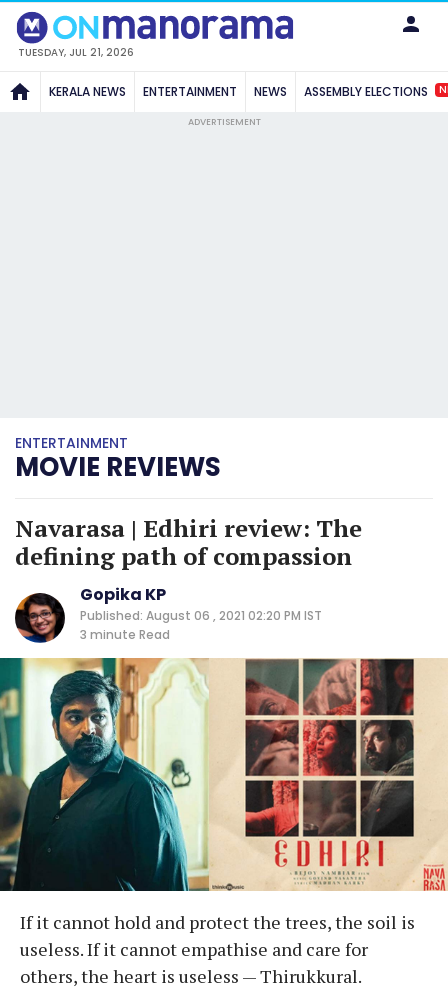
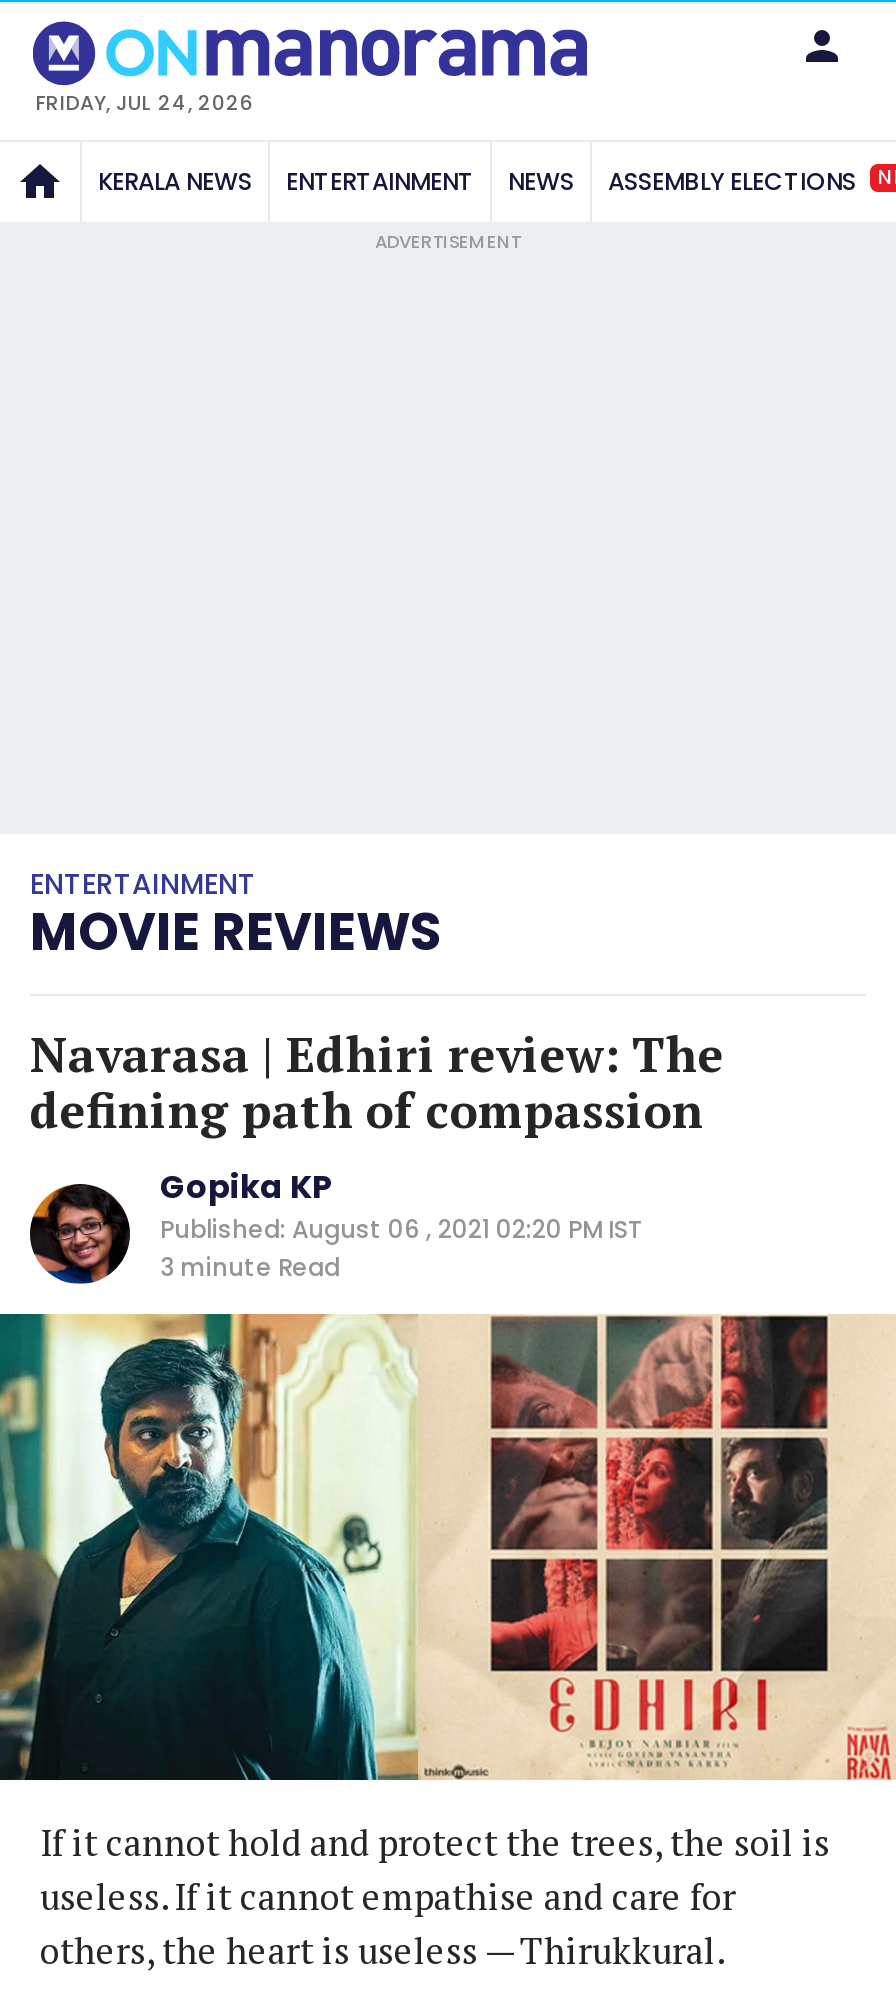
- TUESDAY, JUL 21, 2026
+ FRIDAY, JUL 24, 2026
